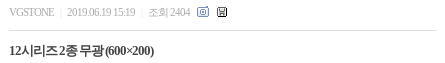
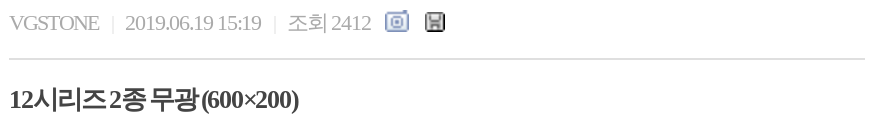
- VGSTONE 2019.06.19 15:19 조회 2404
+ VGSTONE 2019.06.19 15:19 조회 2412
